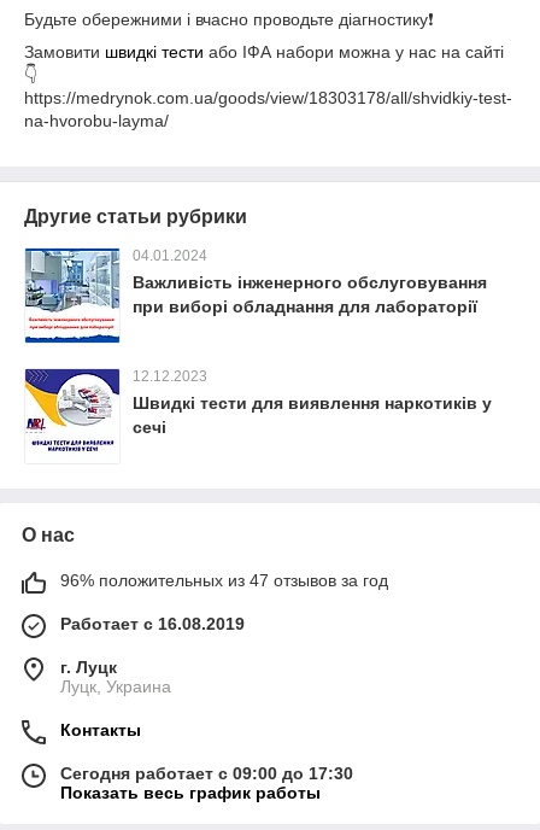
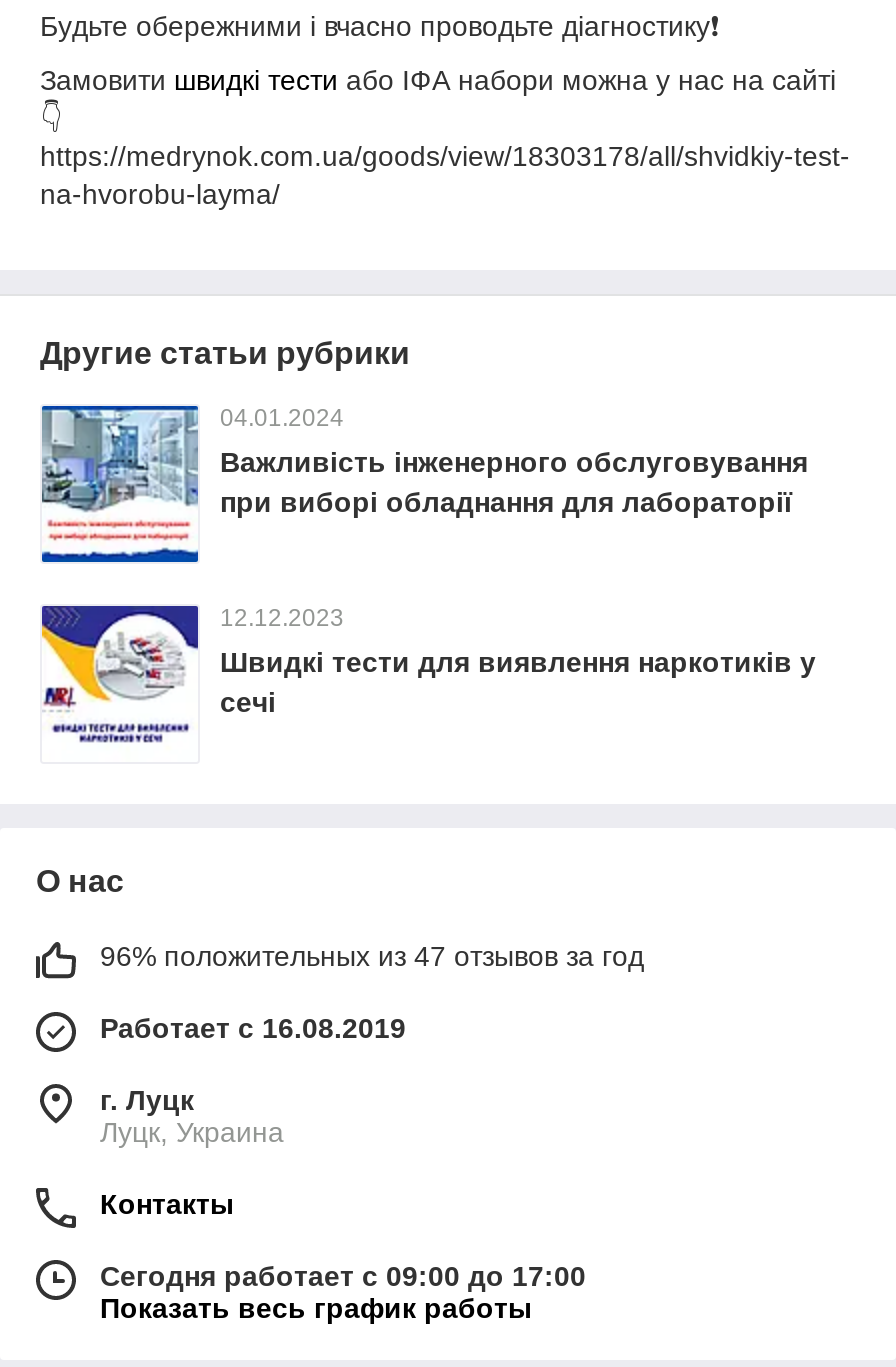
- Сегодня работает с 09:00 до 17:30
+ Сегодня работает с 09:00 до 17:00
